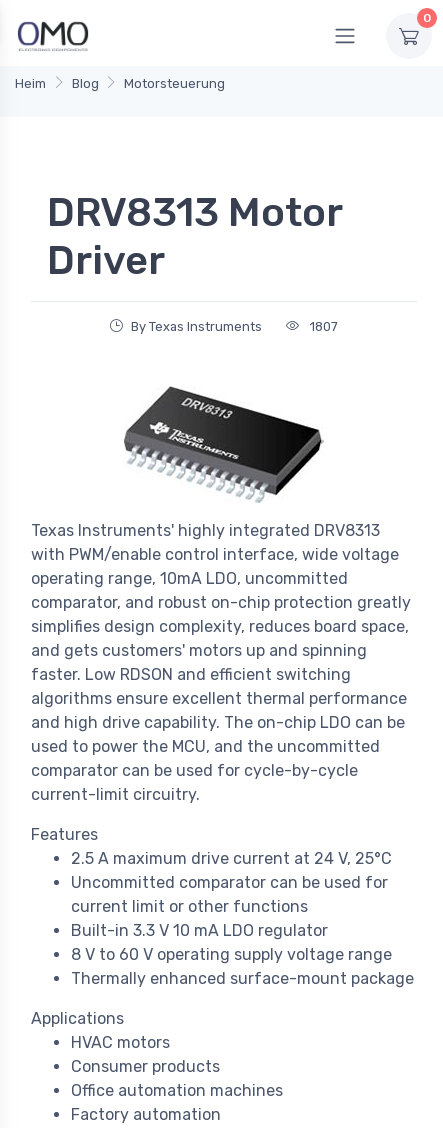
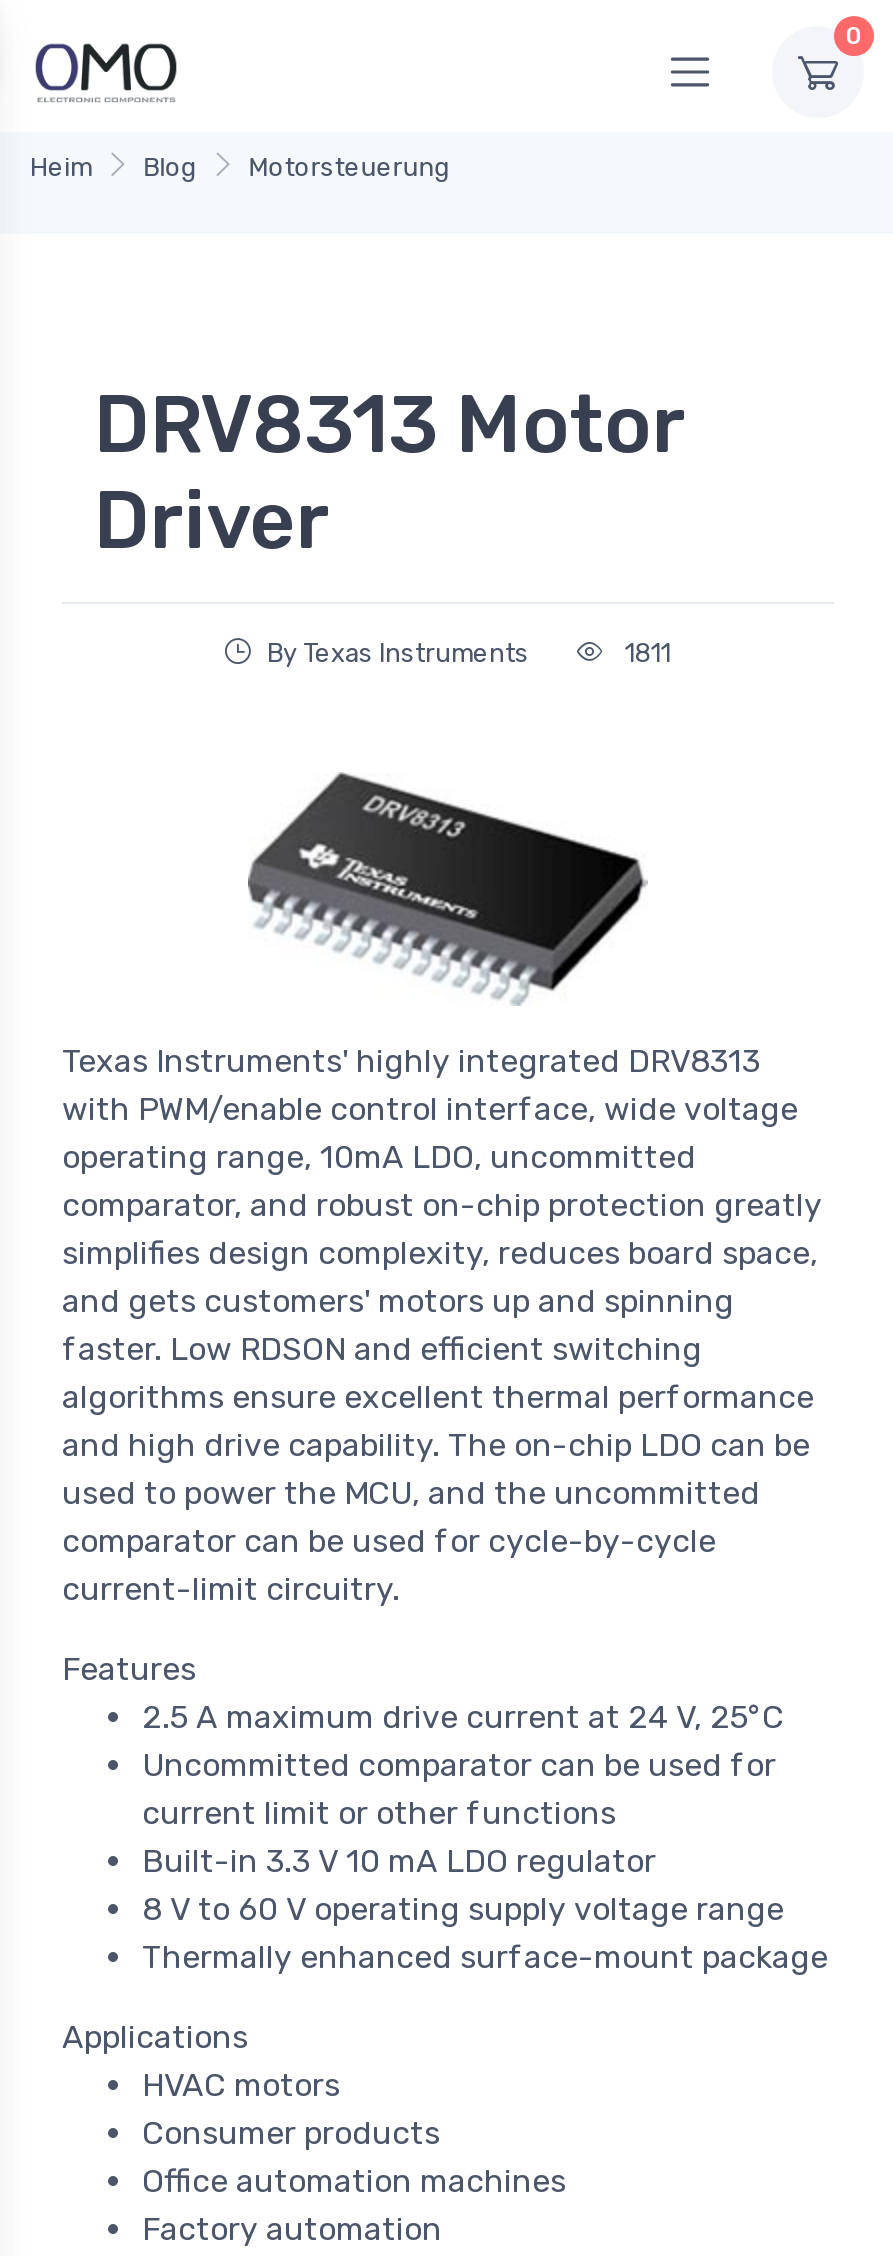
- 1807
+ 1811
